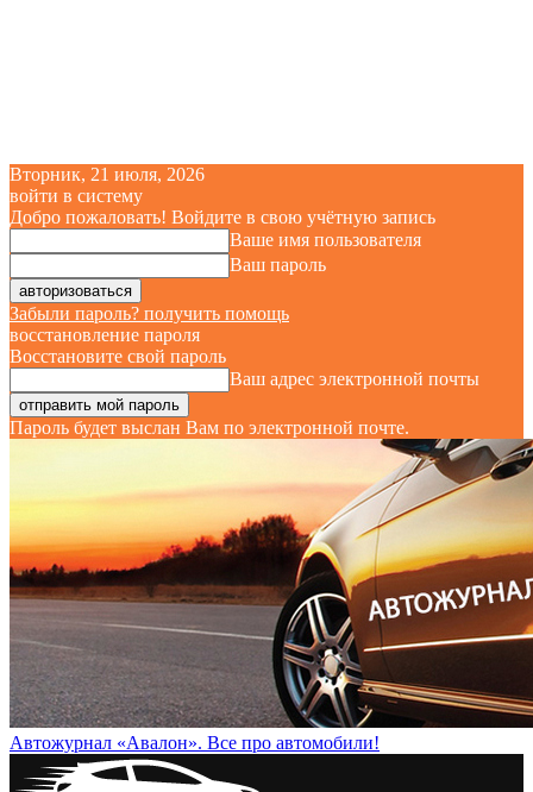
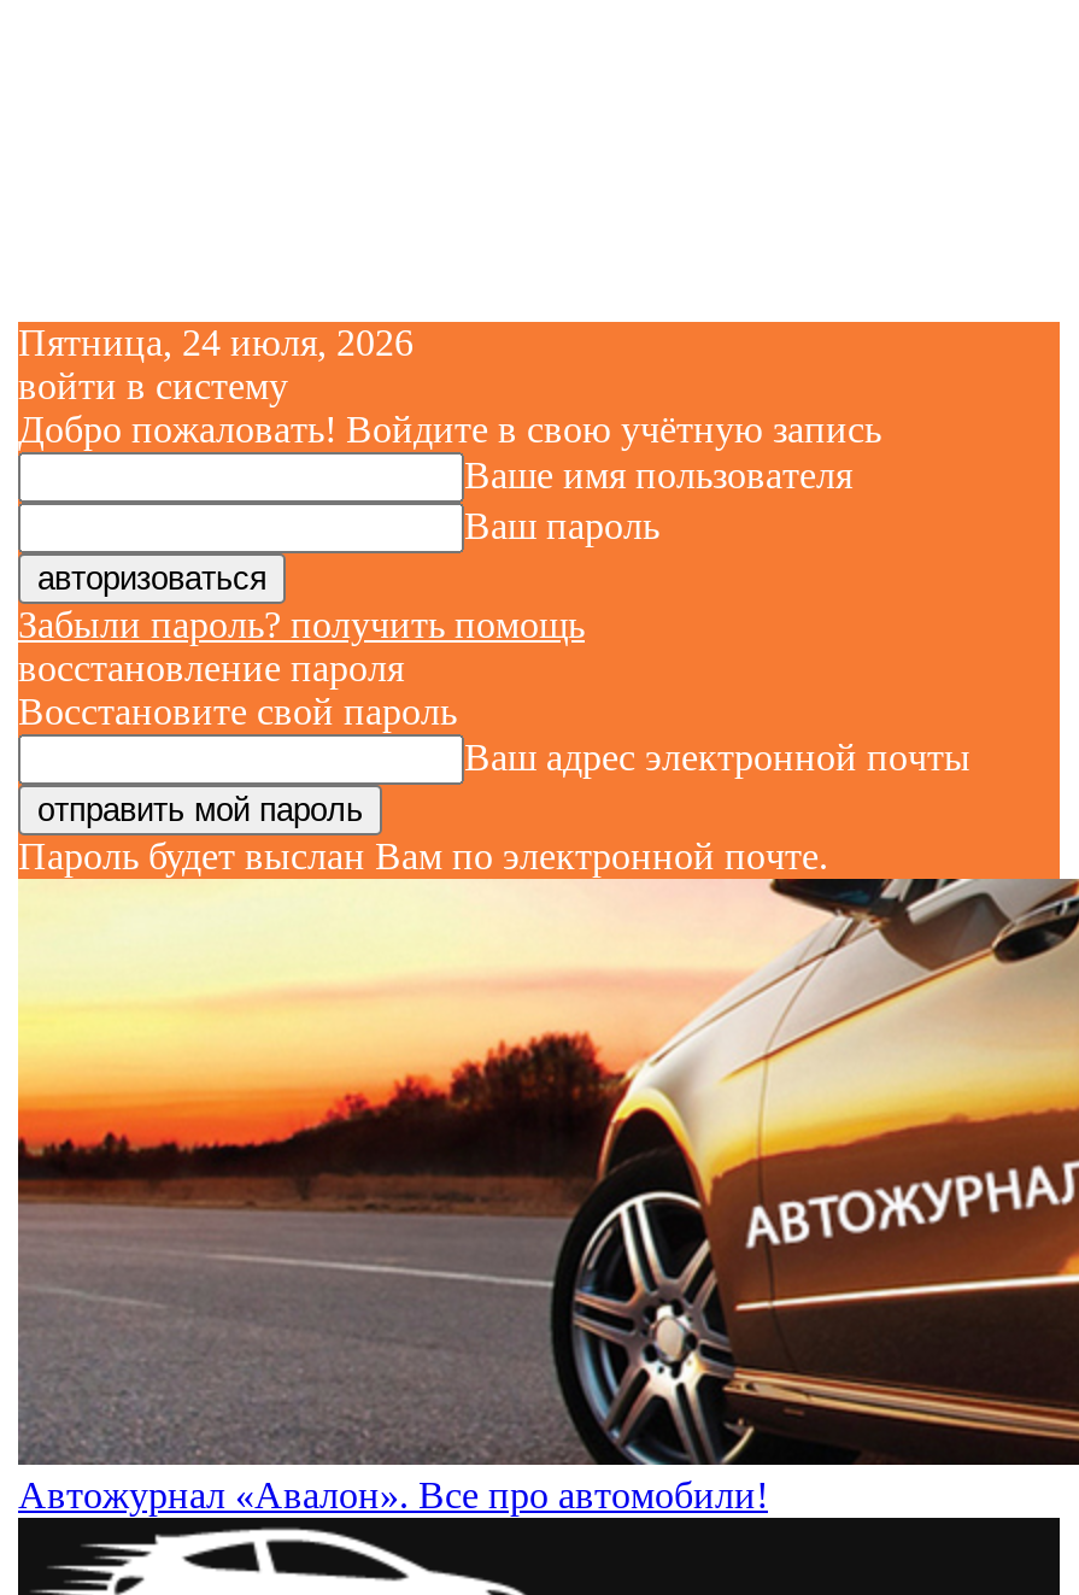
- Вторник, 21 июля, 2026
+ Пятница, 24 июля, 2026
